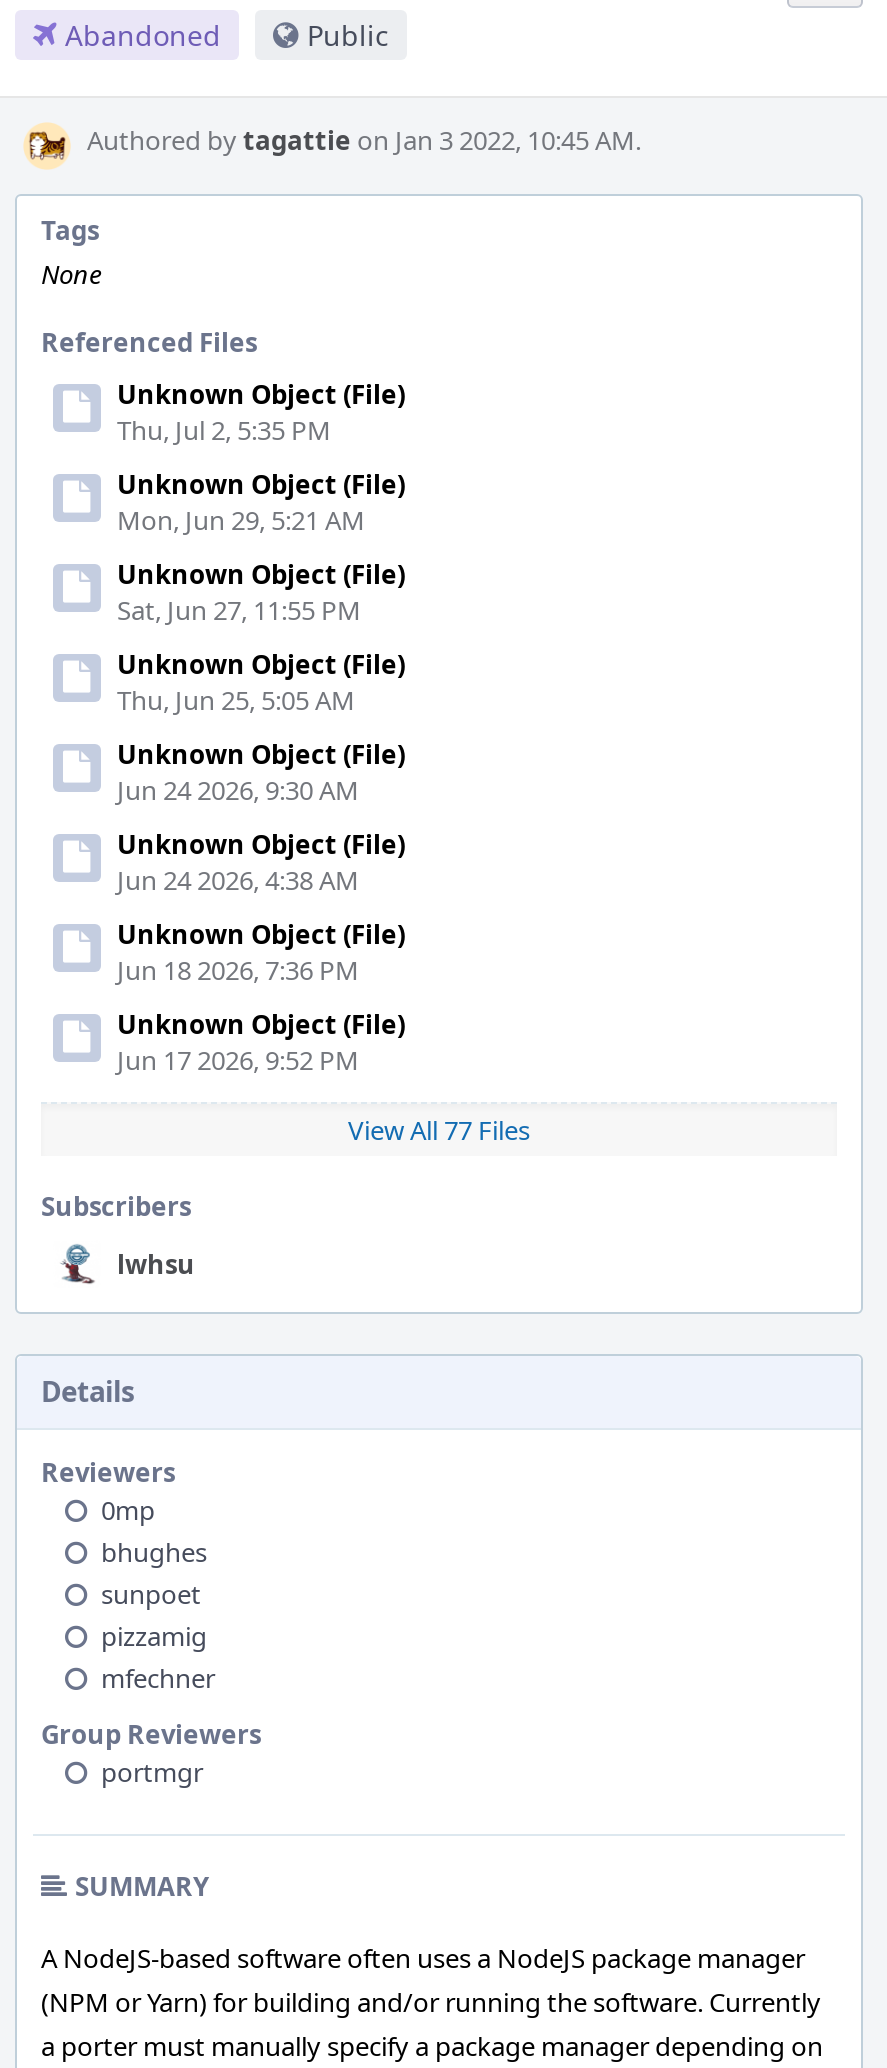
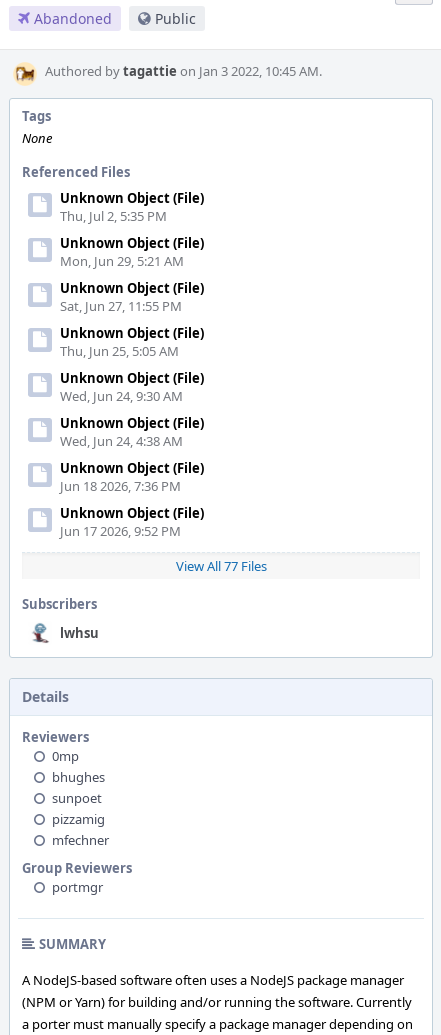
- Jun 24 2026, 9:30 AM
+ Wed, Jun 24, 9:30 AM

- Jun 24 2026, 4:38 AM
+ Wed, Jun 24, 4:38 AM
